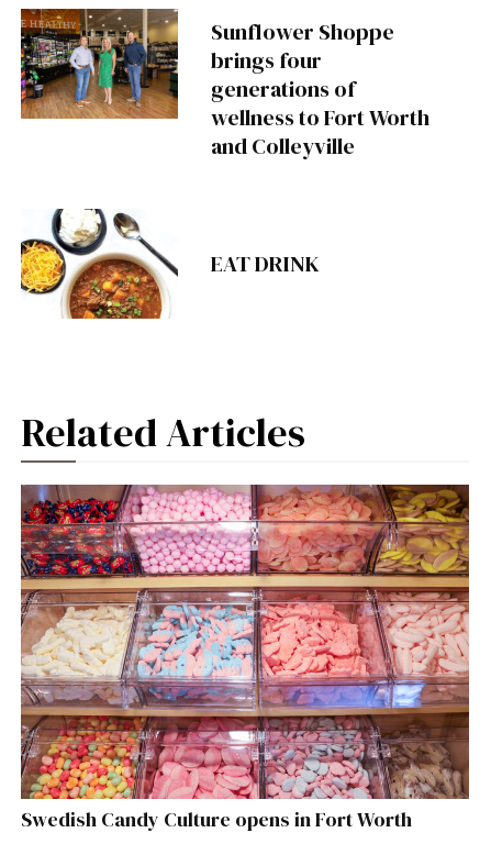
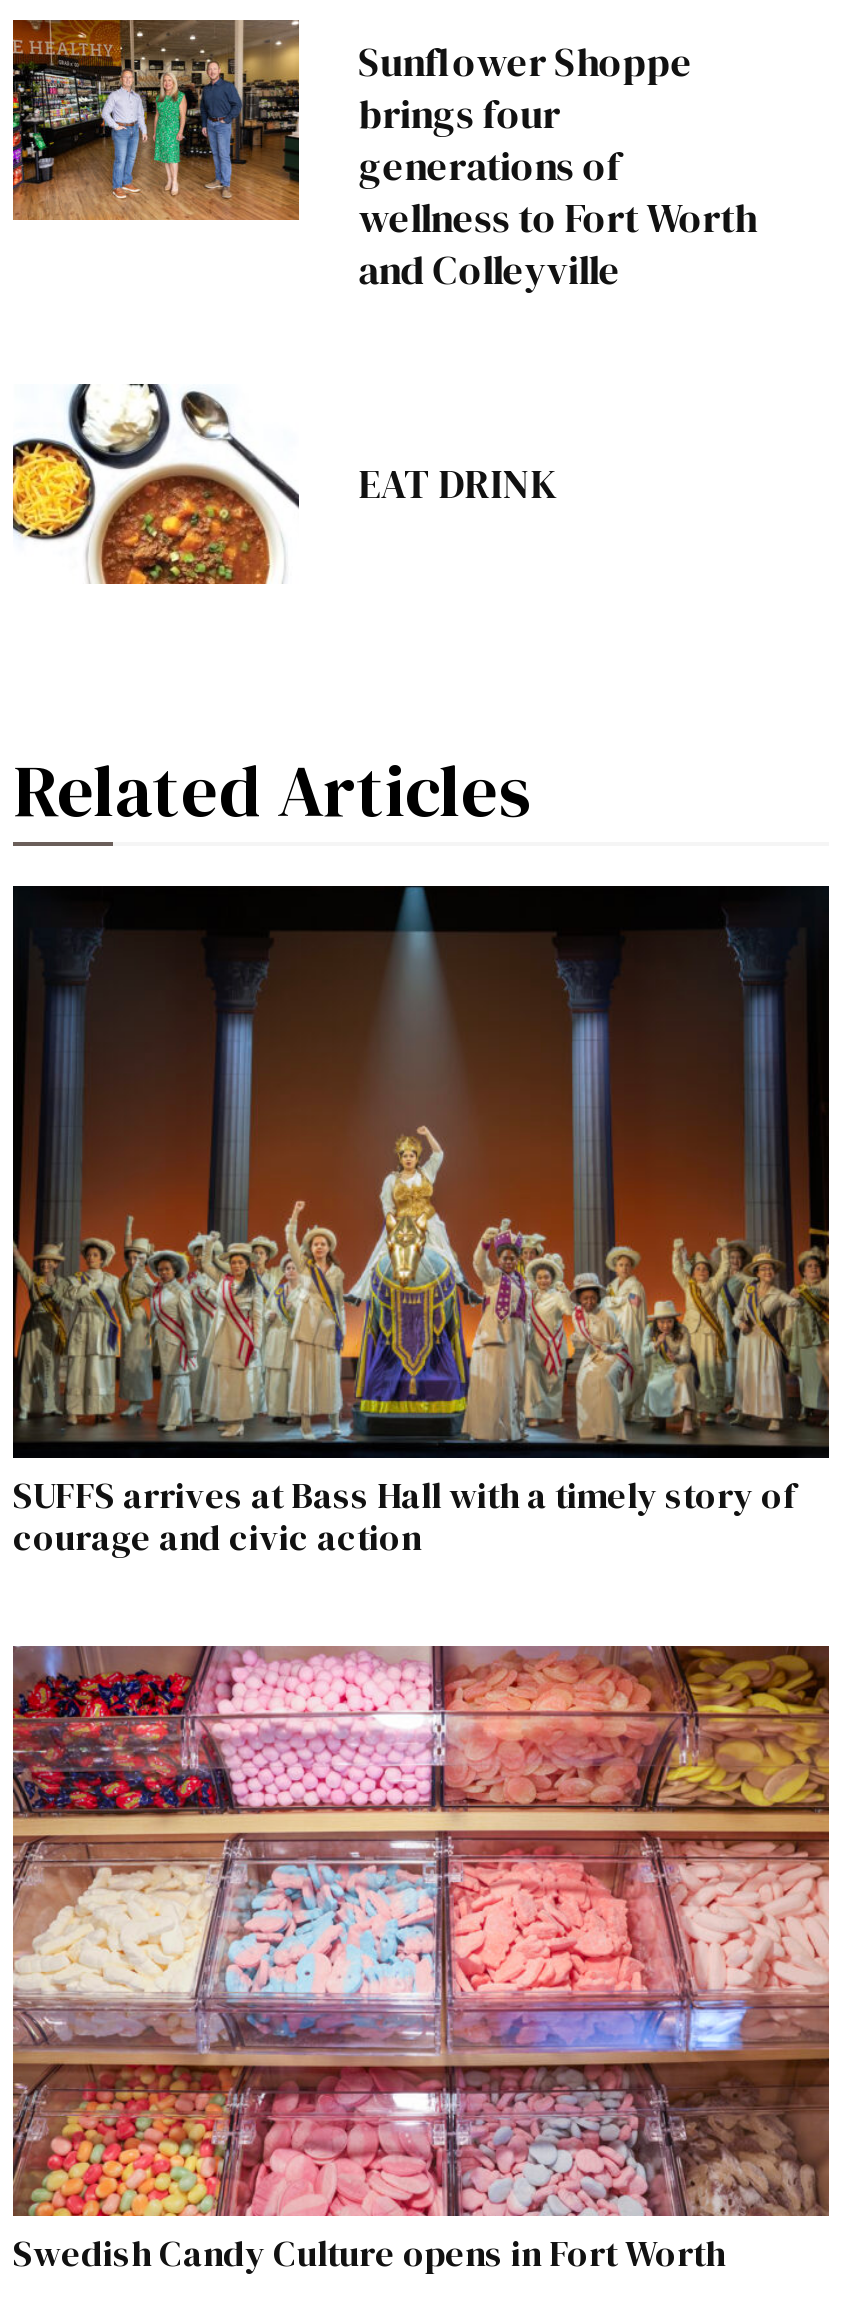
+ [image]
+ SUFFS arrives at Bass Hall with a timely story of
+ courage and civic action
